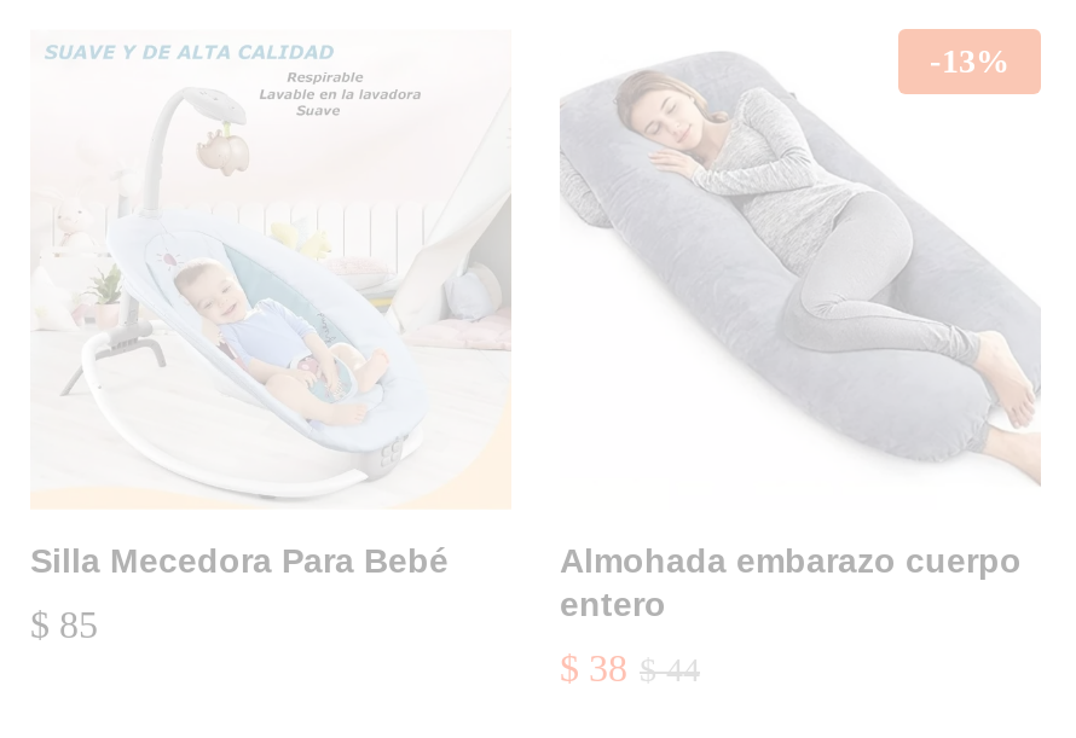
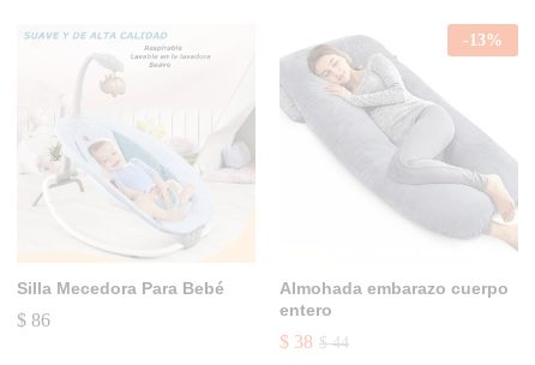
- $85
+ $86
